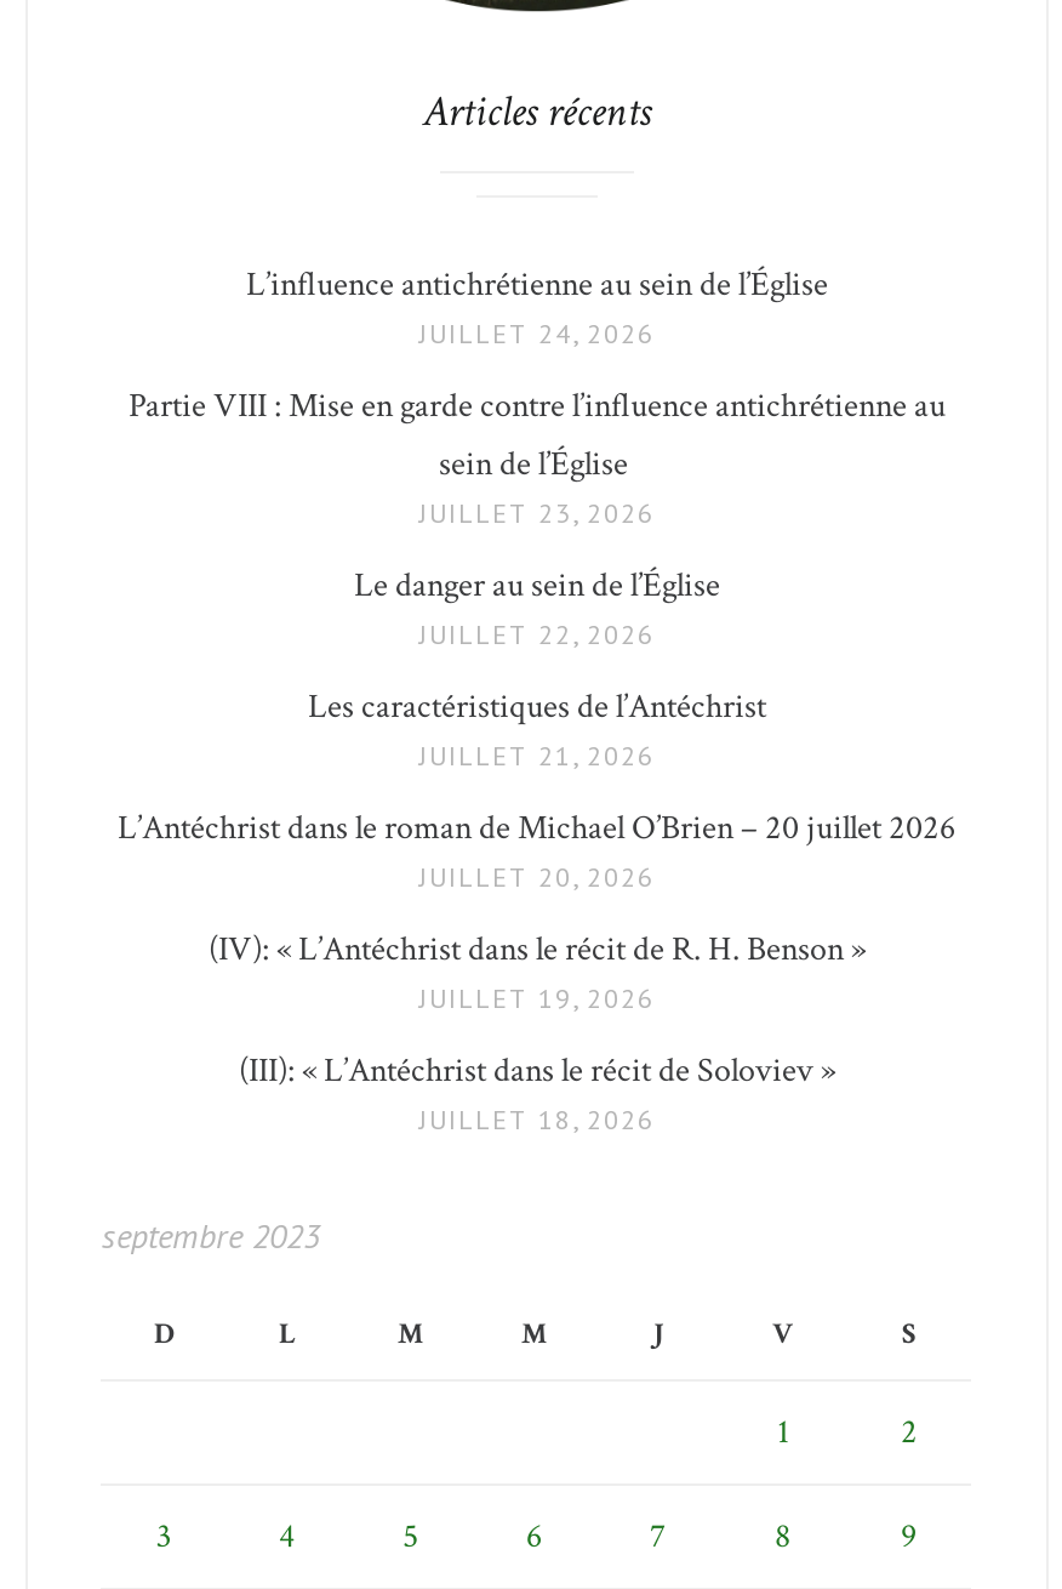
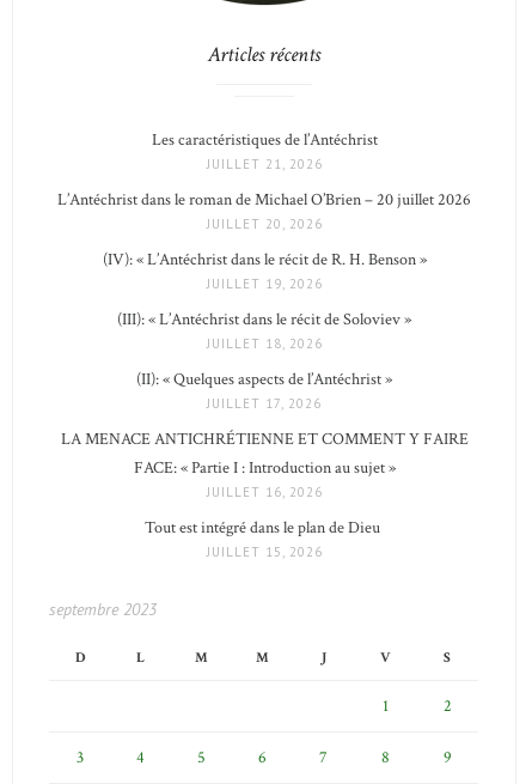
- L’influence antichrétienne au sein de l’Église
- JUILLET 24, 2026
- Partie VIII : Mise en garde contre l’influence antichrétienne au
- sein de l’Église
- JUILLET 23, 2026
- Le danger au sein de l’Église
- JUILLET 22, 2026

moved up: Les caractéristiques de l’Antéchrist | JUILLET 21, 2026 | L’Antéchrist dans le roman de Michael O’Brien – 20 juillet 2026 | JUILLET 20, 2026 | (IV): « L’Antéchrist dans le récit de R. H. Benson » | JUILLET 19, 2026 | (III): « L’Antéchrist dans le récit de Soloviev » | JUILLET 18, 2026

+ (II): « Quelques aspects de l’Antéchrist »
+ JUILLET 17, 2026
+ LA MENACE ANTICHRÉTIENNE ET COMMENT Y FAIRE
+ FACE: « Partie I : Introduction au sujet »
+ JUILLET 16, 2026
+ Tout est intégré dans le plan de Dieu
+ JUILLET 15, 2026
